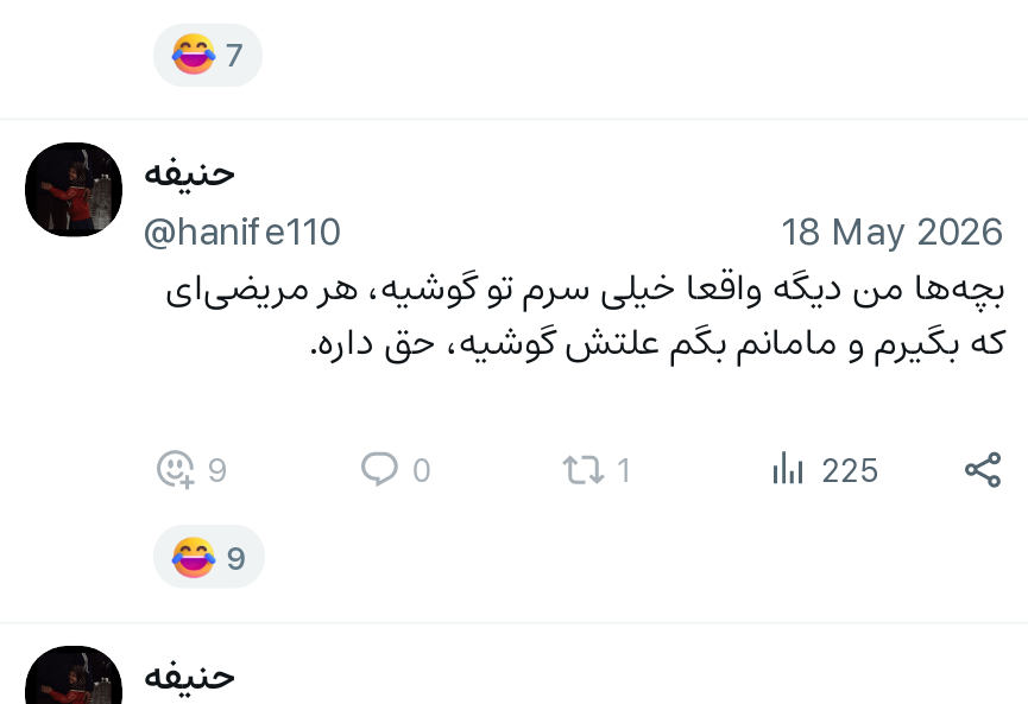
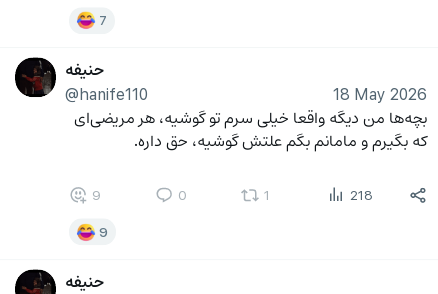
- 225
+ 218
